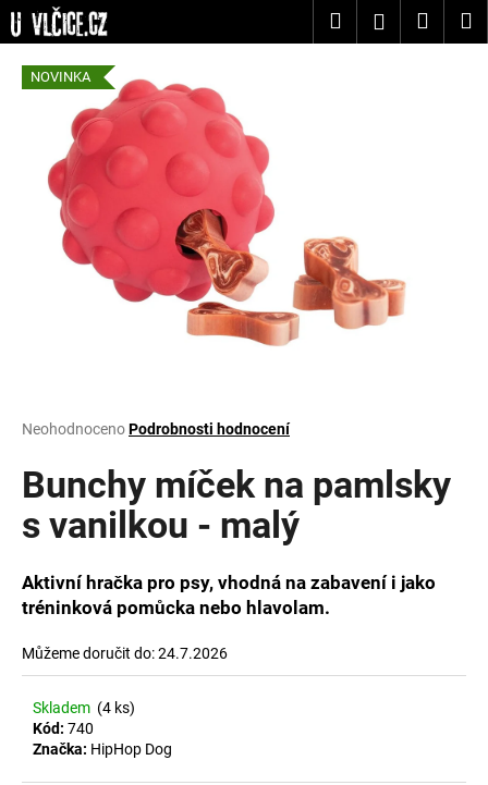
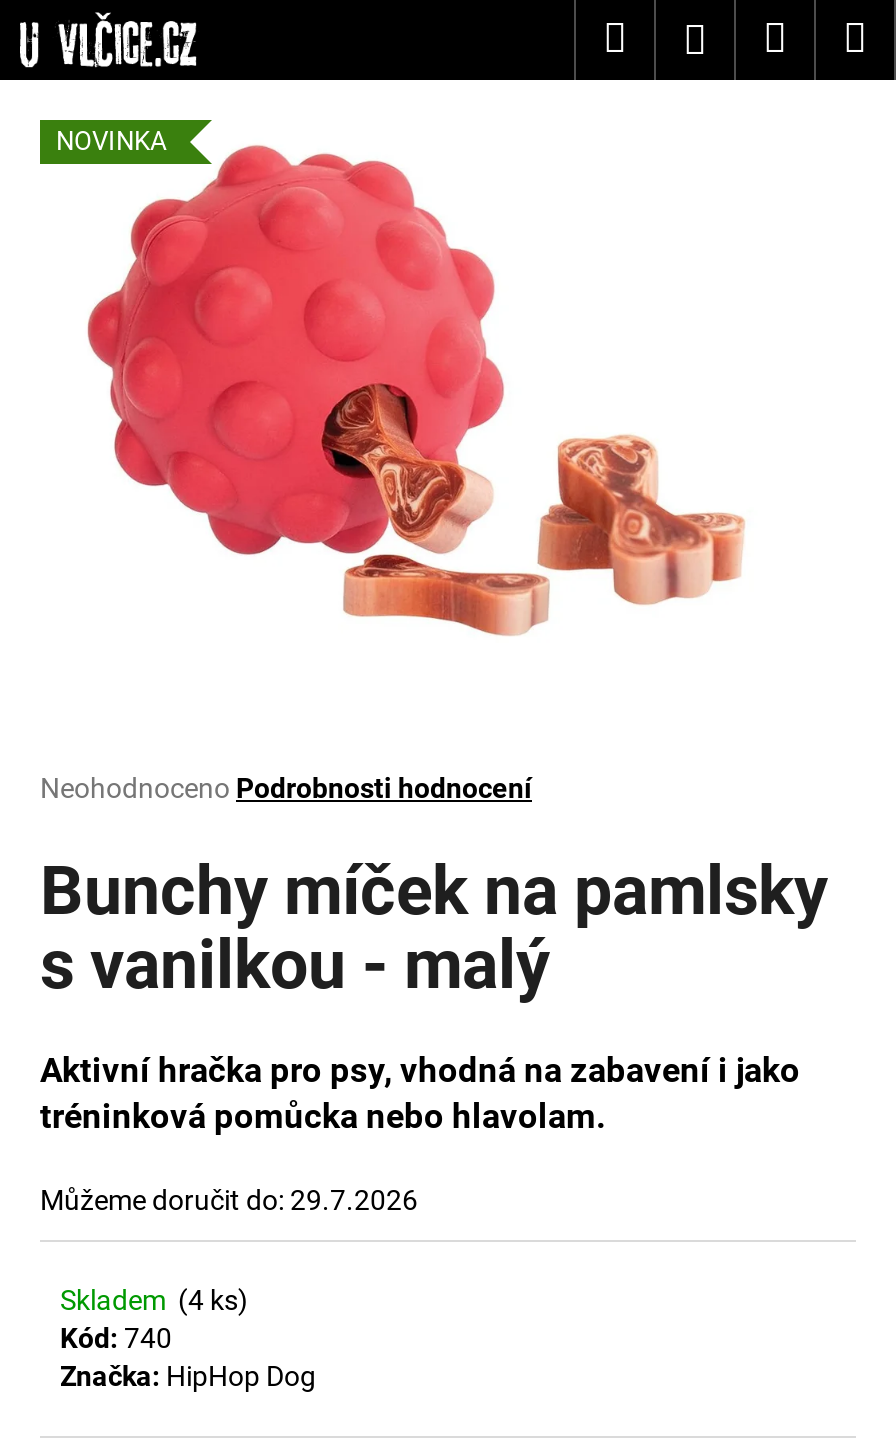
- Můžeme doručit do: 24.7.2026
+ Můžeme doručit do: 29.7.2026
